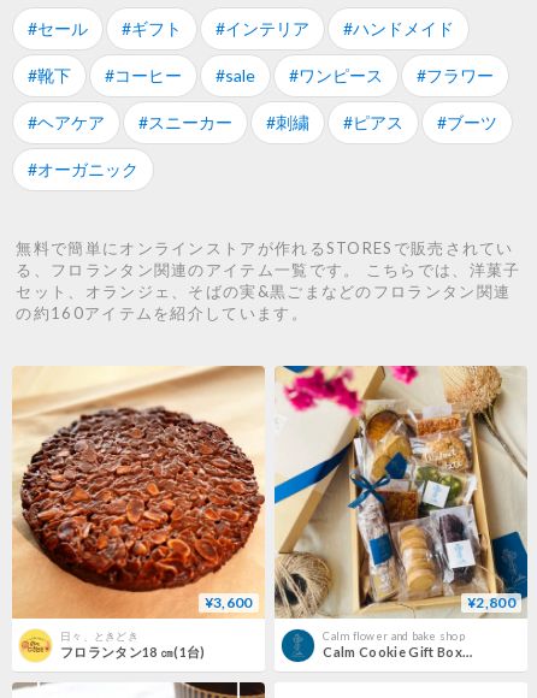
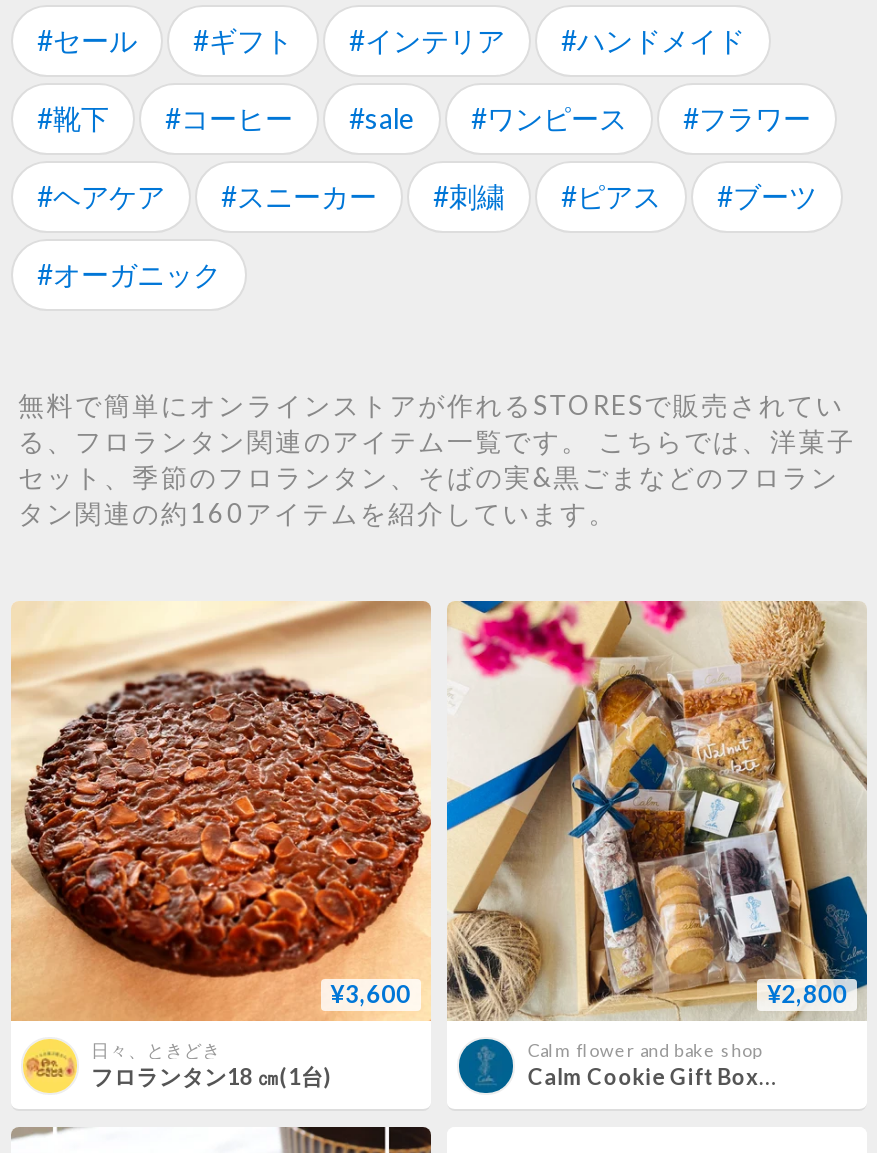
- セット、オランジェ、そばの実&黒ごまなどのフロランタン関連
- の約160アイテムを紹介しています。
+ セット、季節のフロランタン、そばの実&黒ごまなどのフロラン
+ タン関連の約160アイテムを紹介しています。
